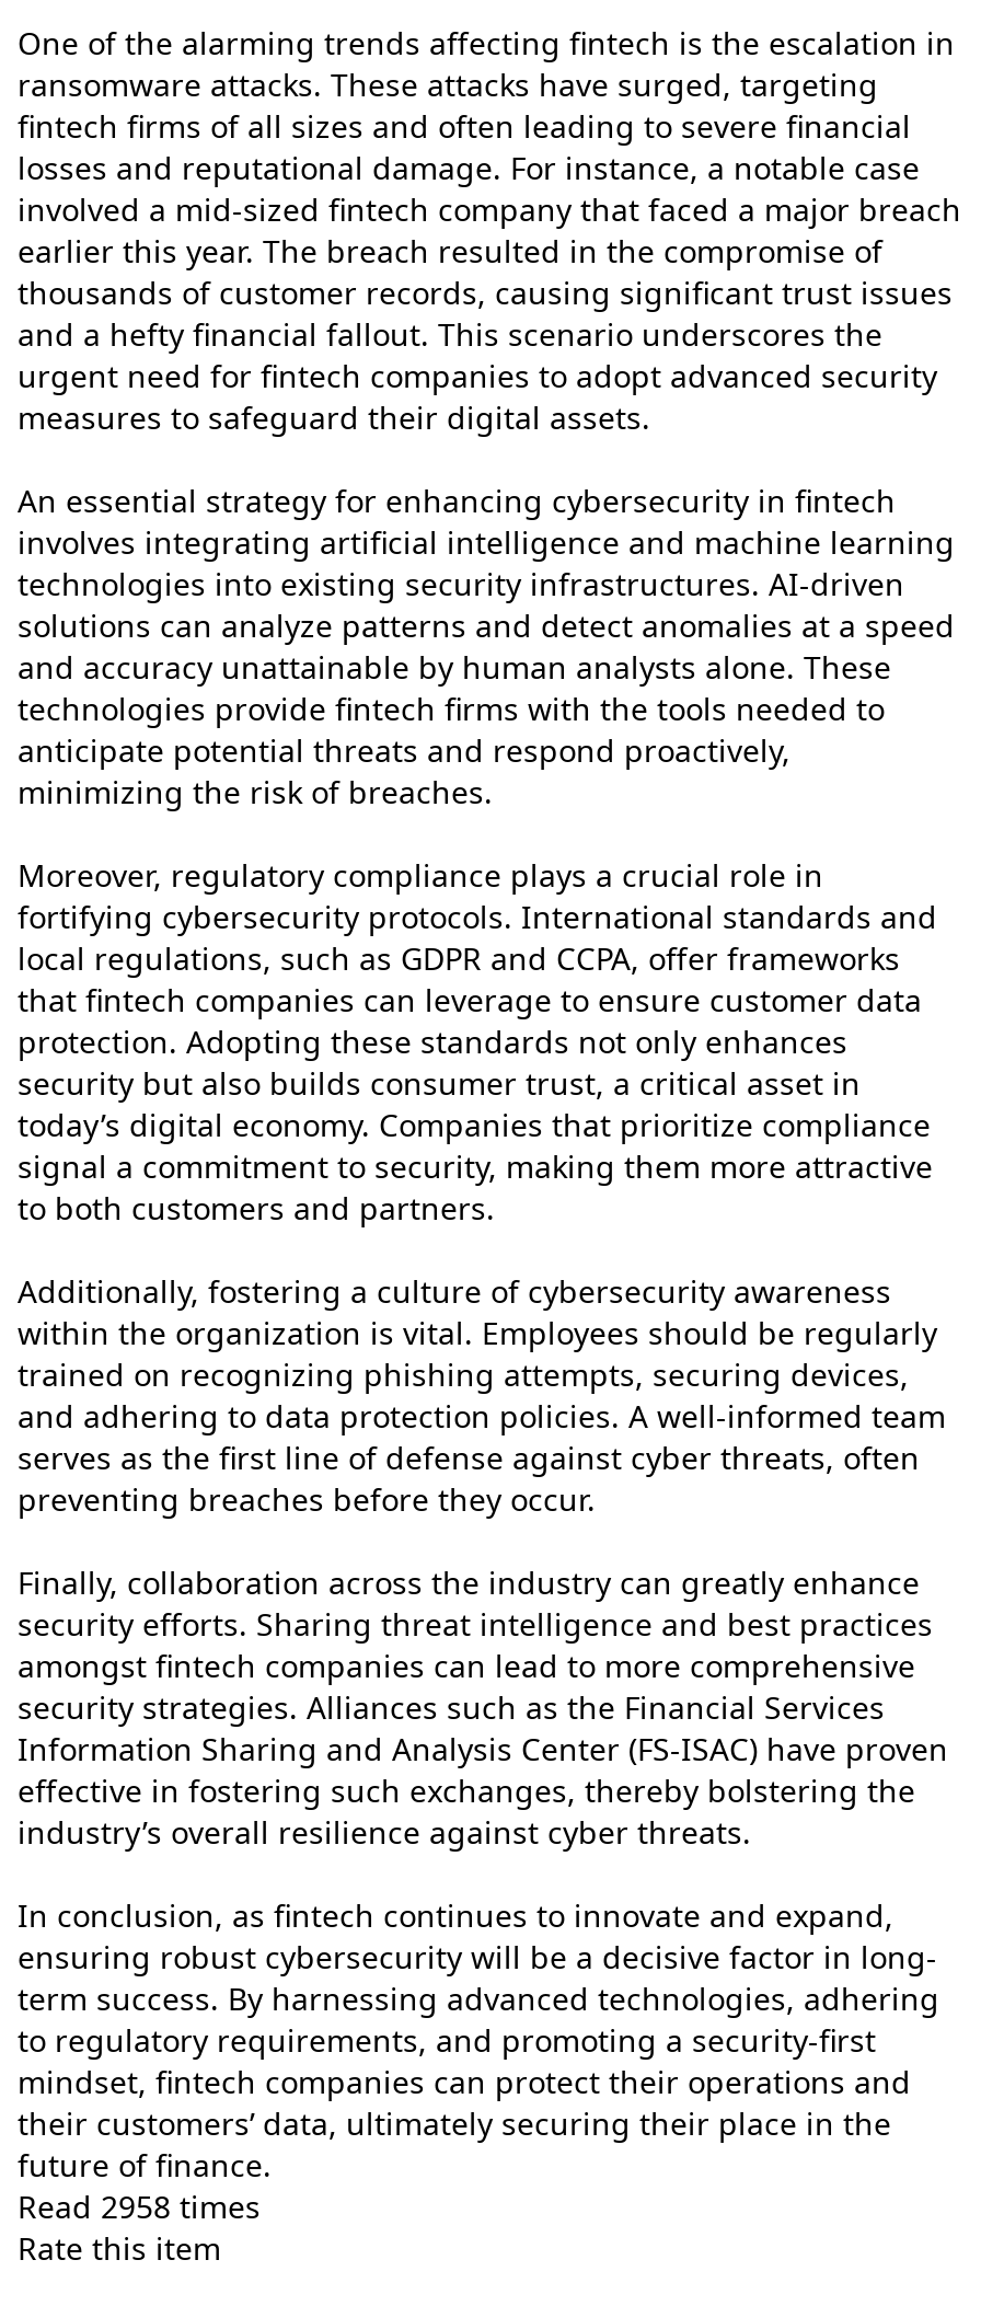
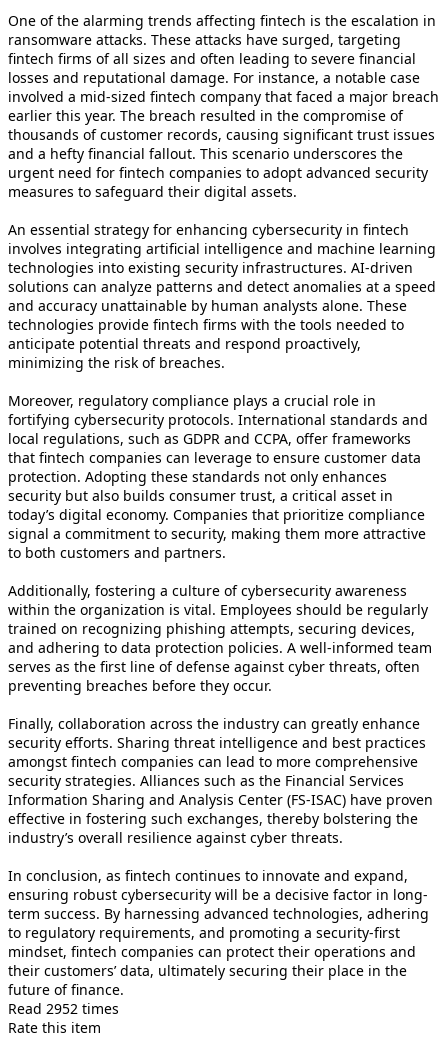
- Read 2958 times
+ Read 2952 times
